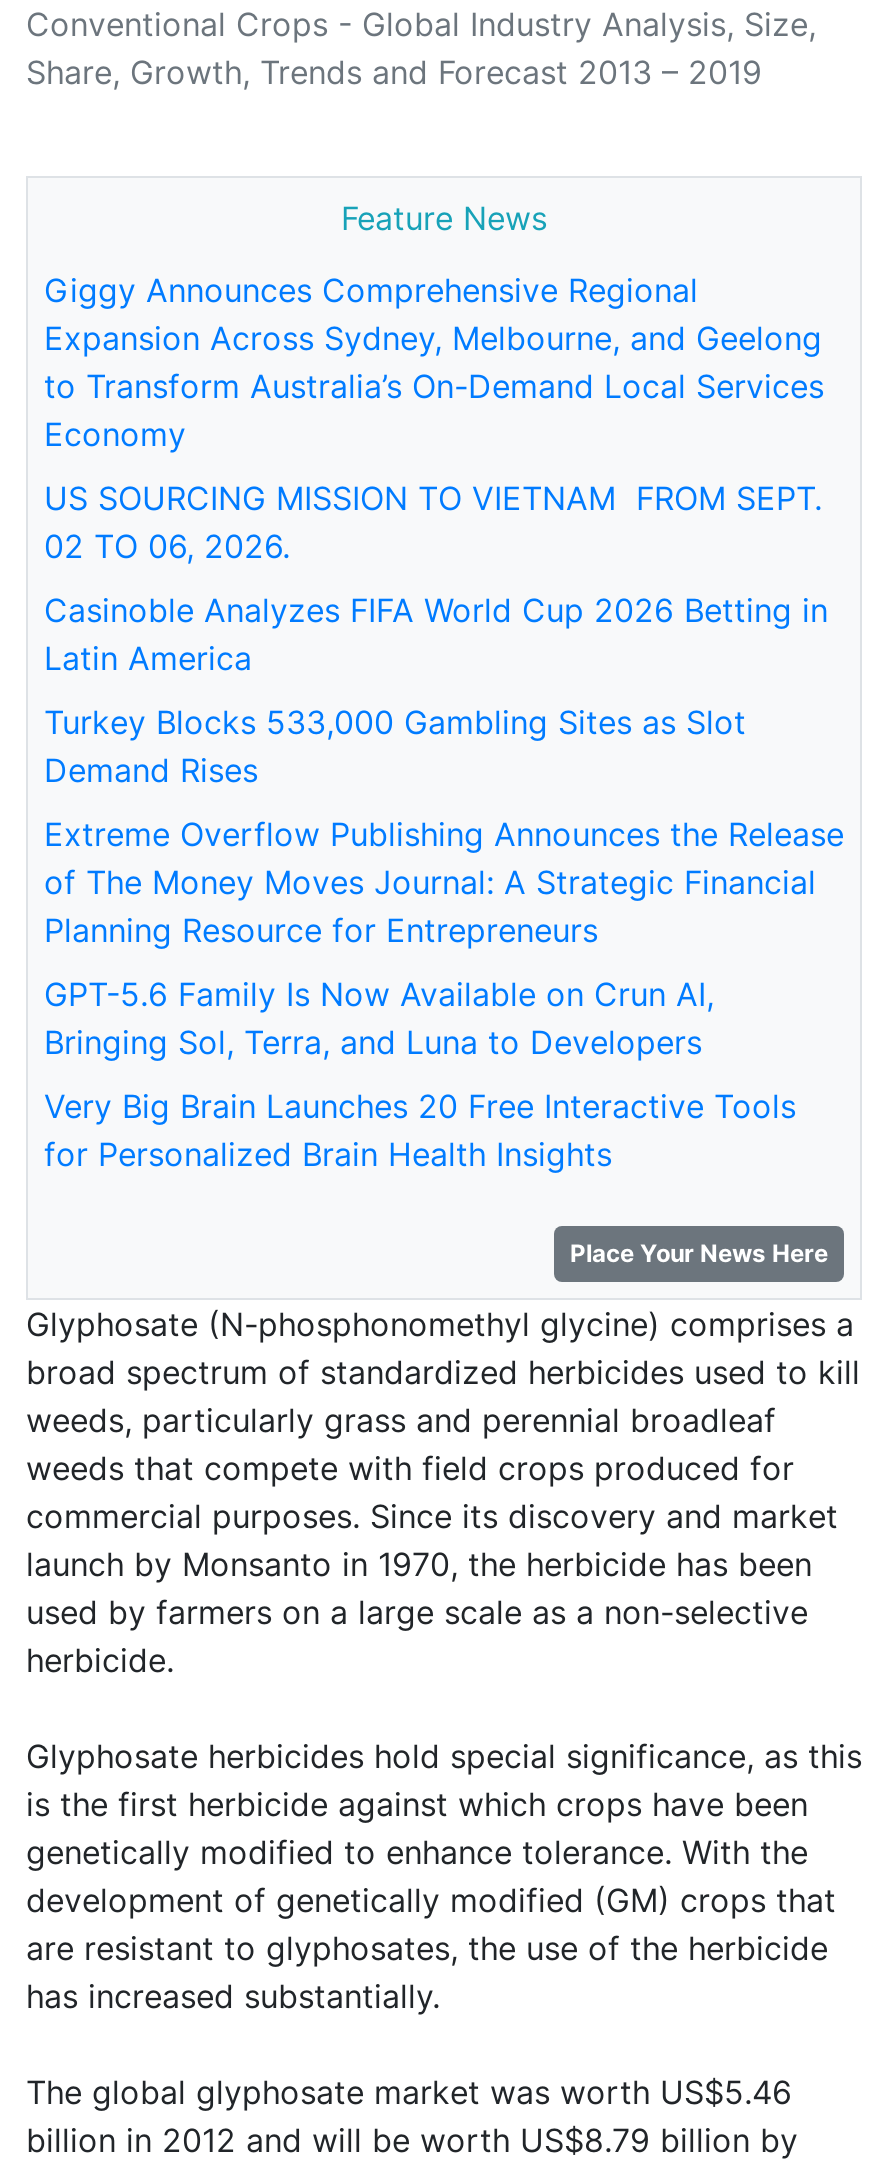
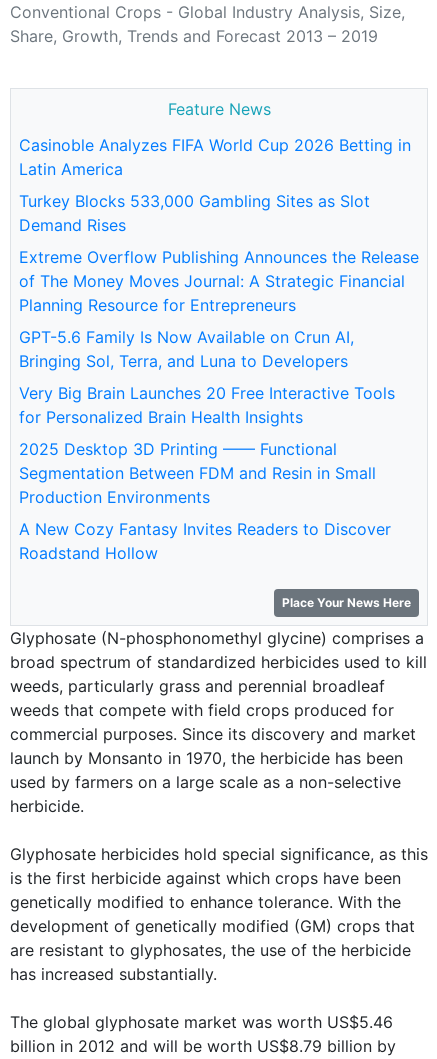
- Giggy Announces Comprehensive Regional
- Expansion Across Sydney, Melbourne, and Geelong
- to Transform Australia’s On-Demand Local Services
- Economy
- US SOURCING MISSION TO VIETNAM FROM SEPT.
- 02 TO 06, 2026.

moved up: Casinoble Analyzes FIFA World Cup 2026 Betting in | Latin America | Turkey Blocks 533,000 Gambling Sites as Slot | ... | Very Big Brain Launches 20 Free Interactive Tools | for Personalized Brain Health Insights

+ 2025 Desktop 3D Printing —— Functional
+ Segmentation Between FDM and Resin in Small
+ Production Environments
+ A New Cozy Fantasy Invites Readers to Discover
+ Roadstand Hollow
